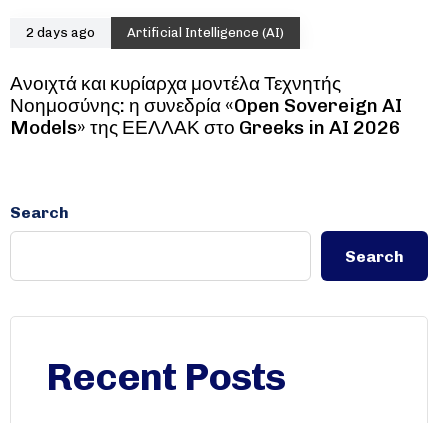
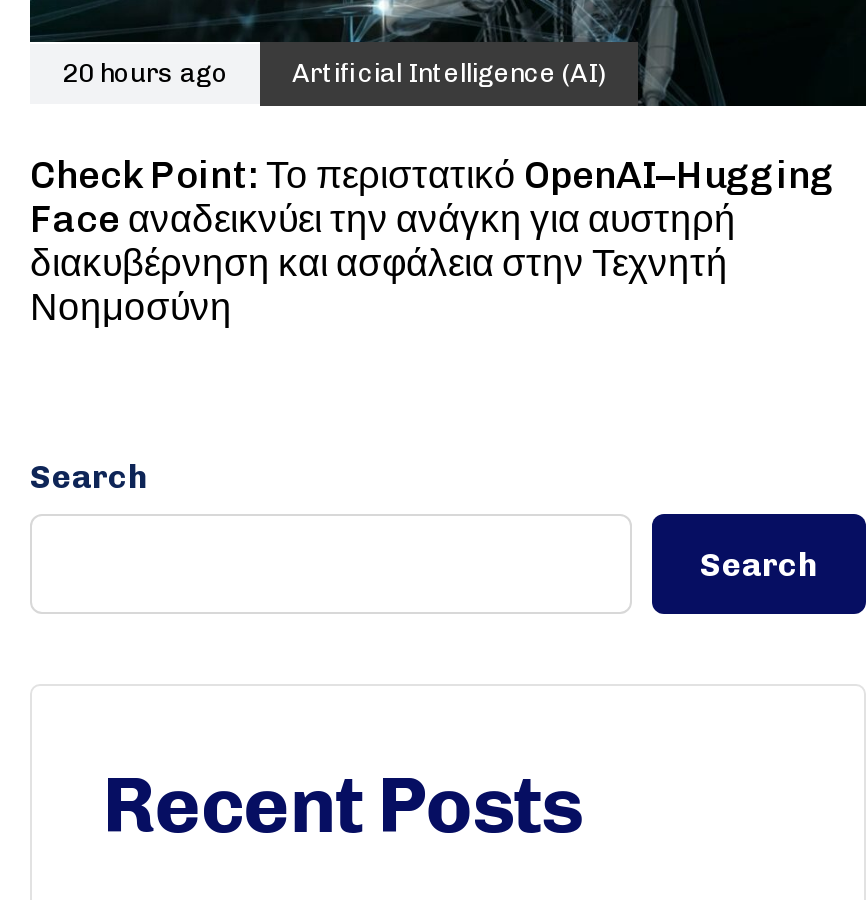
- 2 days ago
+ 20 hours ago

- Ανοιχτά και κυρίαρχα μοντέλα Τεχνητής
- Νοημοσύνης: η συνεδρία «Open Sovereign AI
- Models» της ΕΕΛΛΑΚ στο Greeks in AI 2026
+ Check Point: Το περιστατικό OpenAI–Hugging
+ Face αναδεικνύει την ανάγκη για αυστηρή
+ διακυβέρνηση και ασφάλεια στην Τεχνητή
+ Νοημοσύνη
